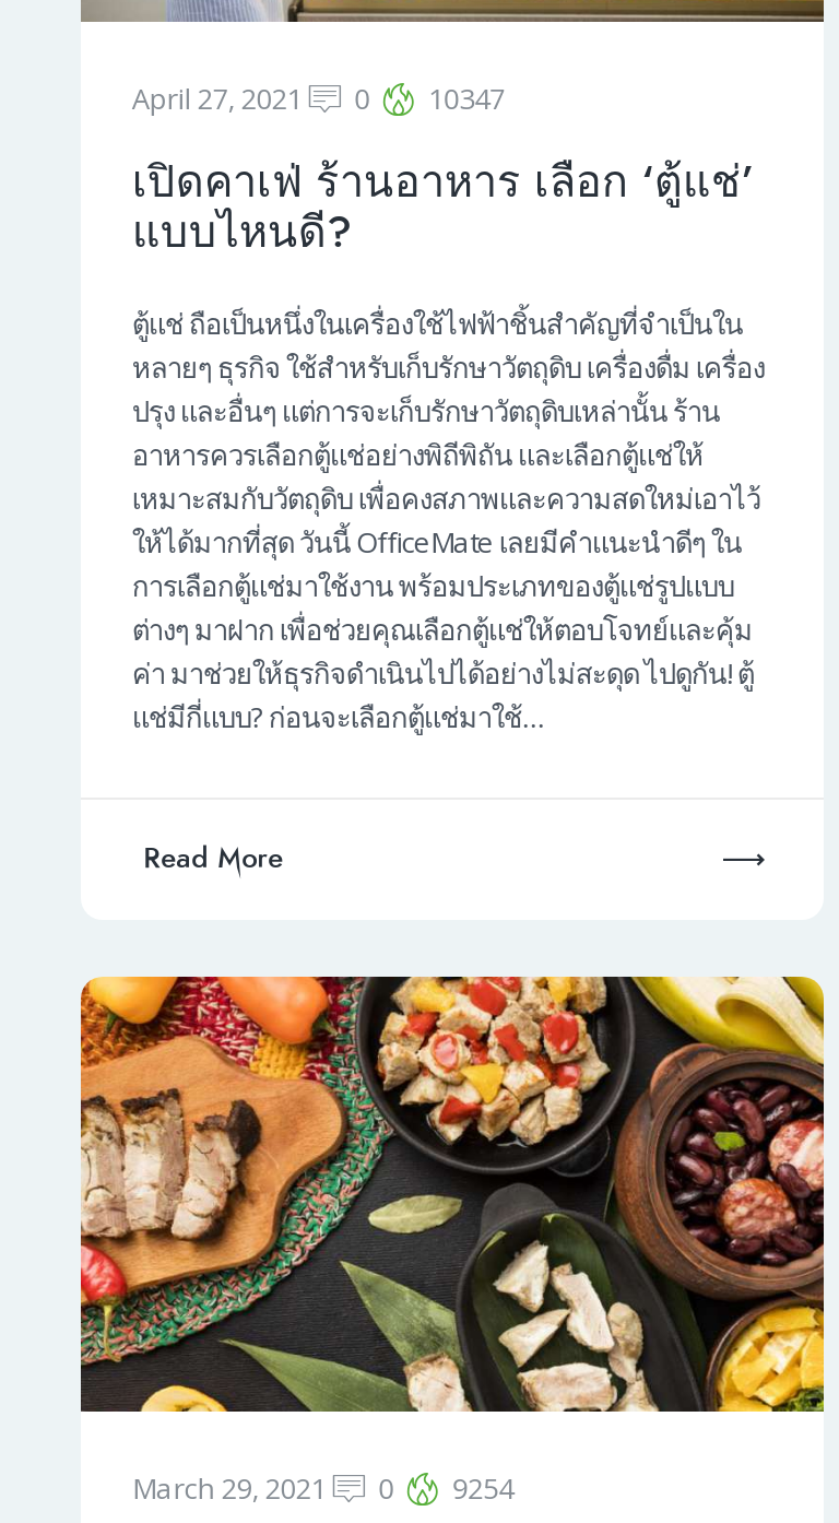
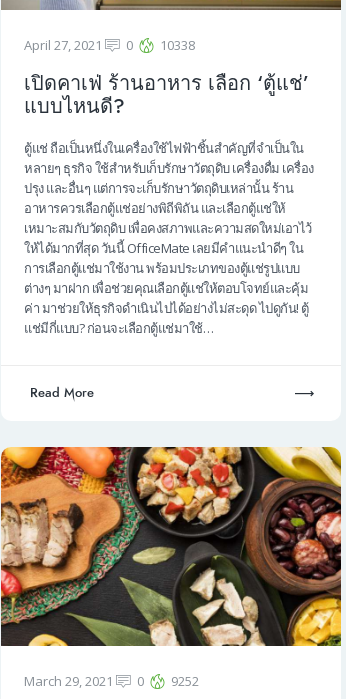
- April 27, 2021 0 10347
+ April 27, 2021 0 10338

- March 29, 2021 0 9254
+ March 29, 2021 0 9252
